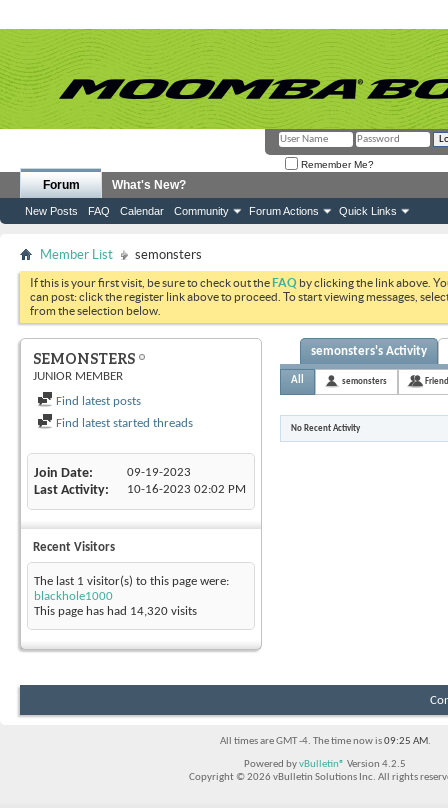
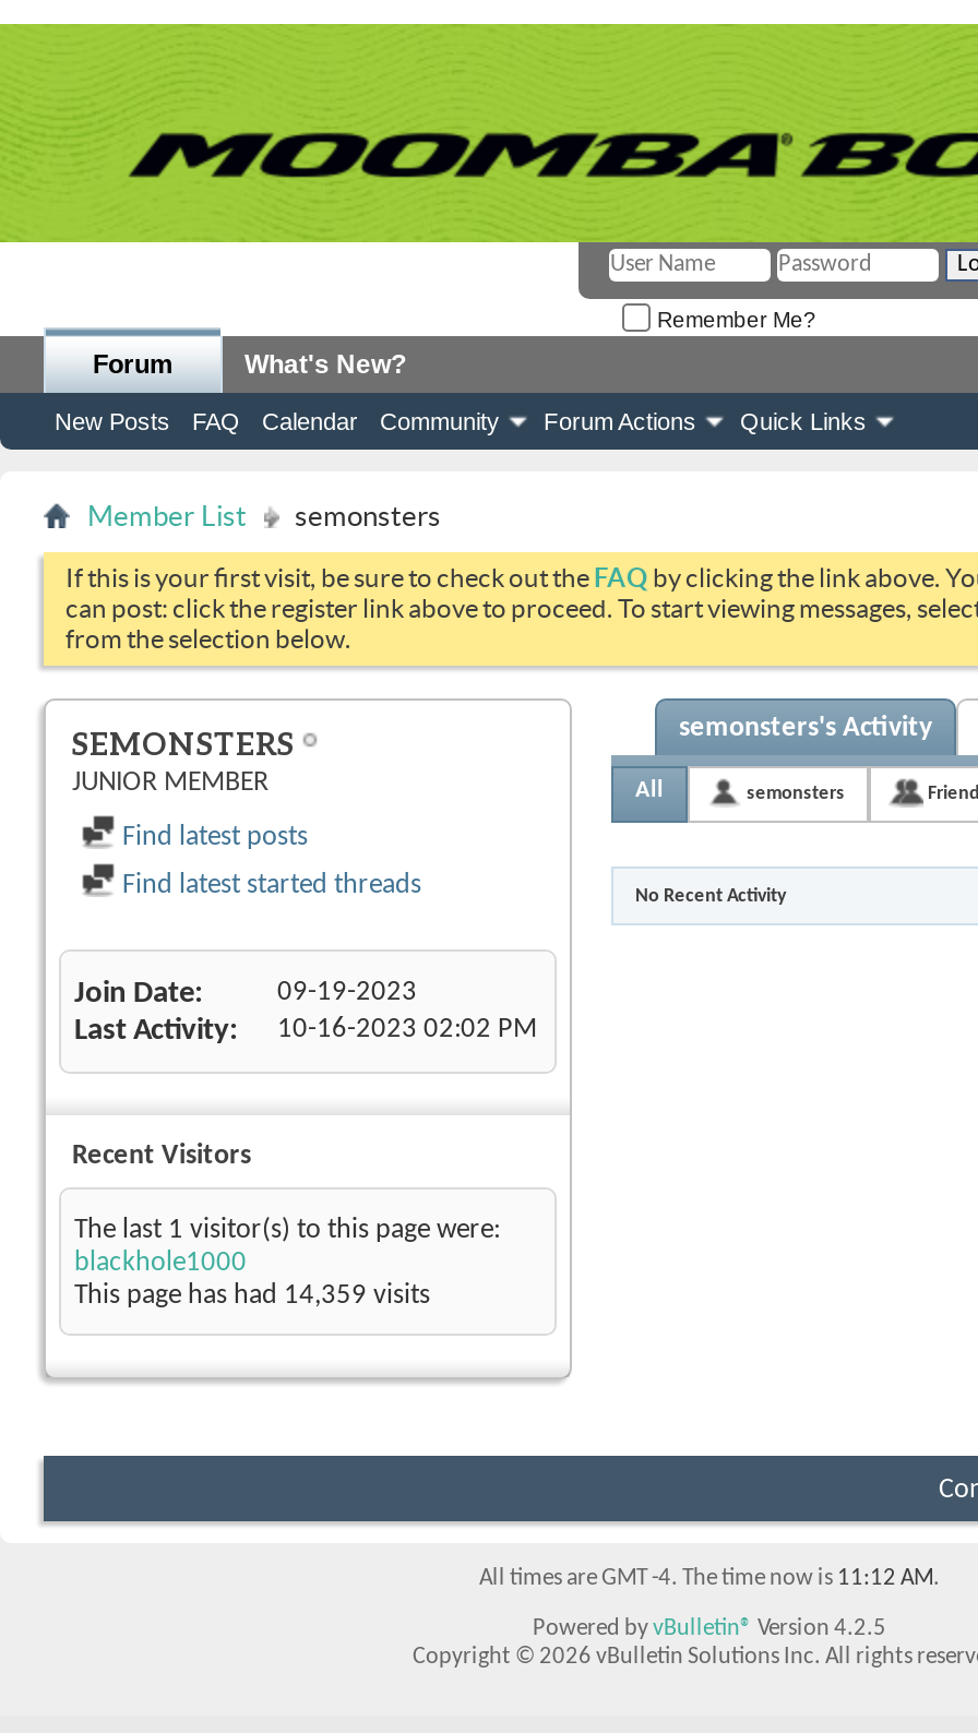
- This page has had 14,320 visits
+ This page has had 14,359 visits

- All times are GMT -4. The time now is 09:25 AM.
+ All times are GMT -4. The time now is 11:12 AM.
